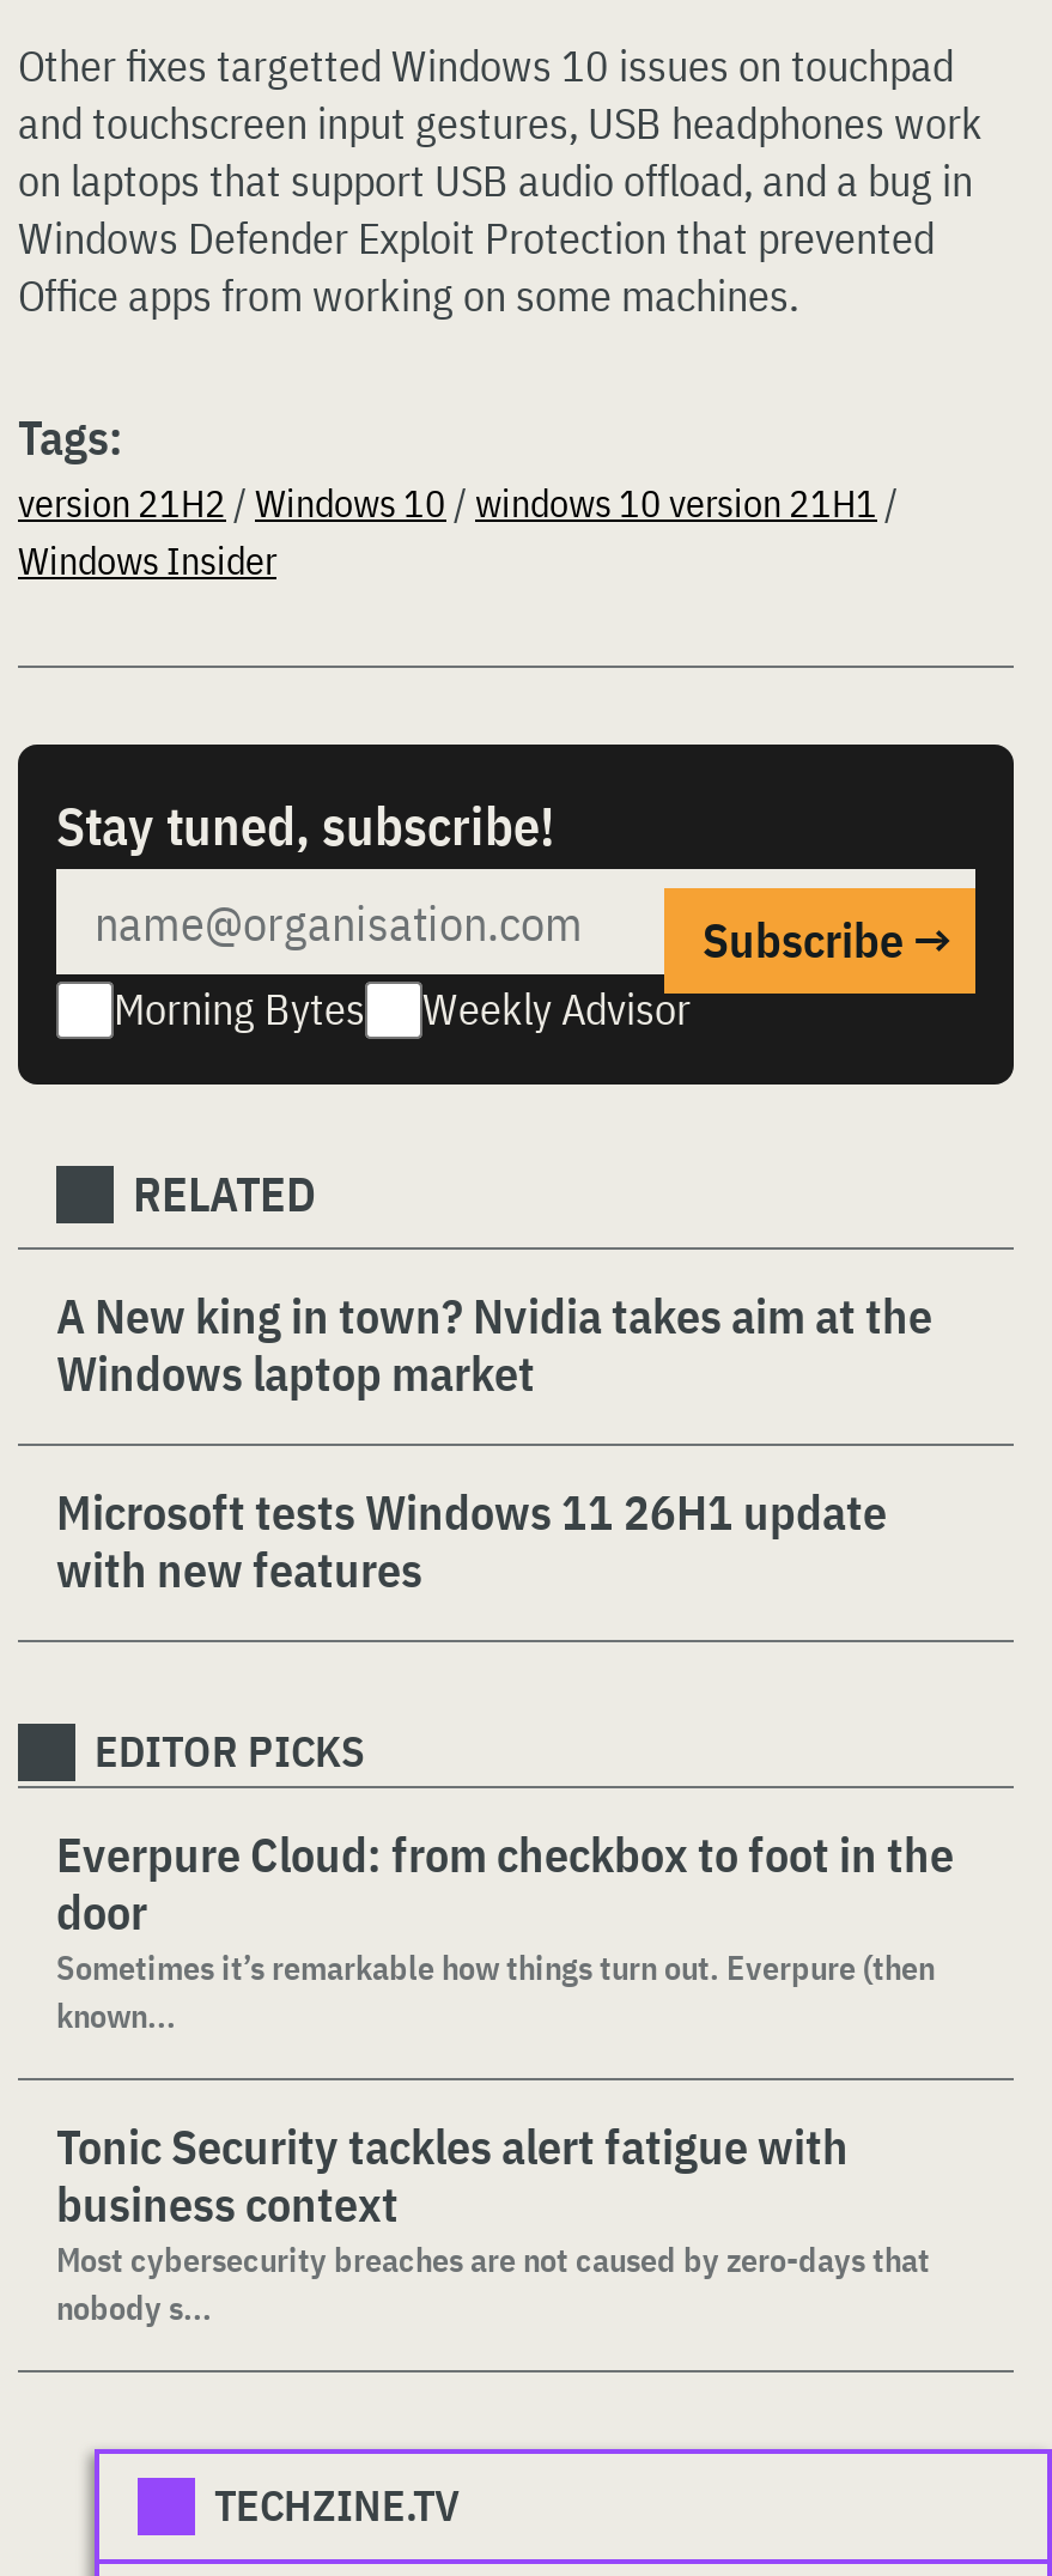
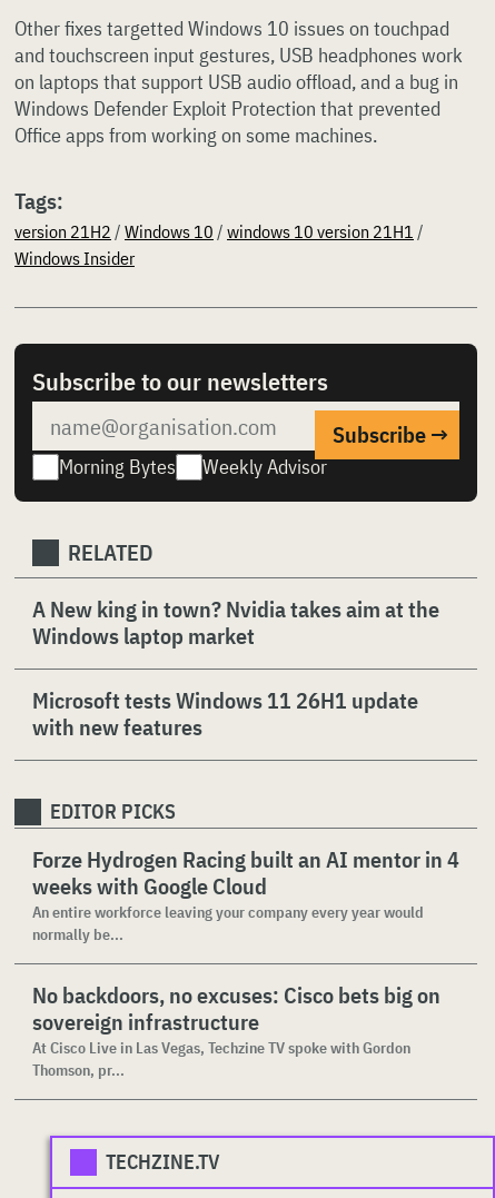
- Stay tuned, subscribe!
+ Subscribe to our newsletters

- Everpure Cloud: from checkbox to foot in the
- door
- Sometimes it’s remarkable how things turn out. Everpure (then
- known...
+ Forze Hydrogen Racing built an AI mentor in 4
+ weeks with Google Cloud
+ An entire workforce leaving your company every year would
+ normally be...

- Tonic Security tackles alert fatigue with
- business context
- Most cybersecurity breaches are not caused by zero-days that
- nobody s...
+ No backdoors, no excuses: Cisco bets big on
+ sovereign infrastructure
+ At Cisco Live in Las Vegas, Techzine TV spoke with Gordon
+ Thomson, pr...
